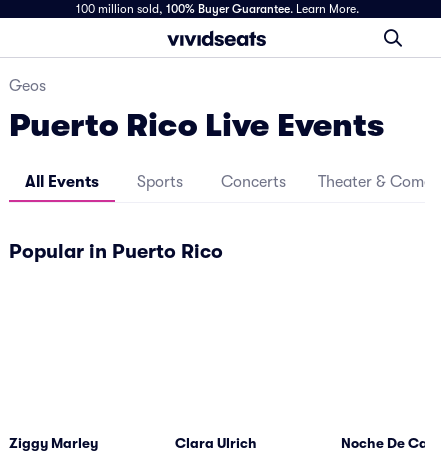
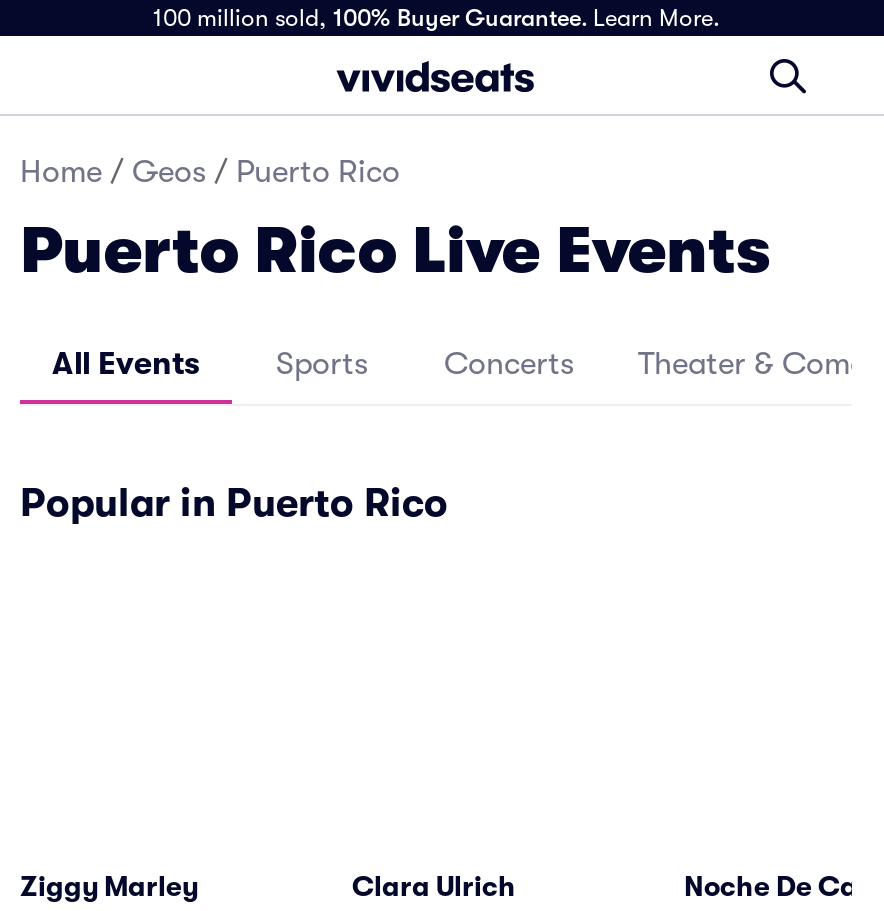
- Geos
+ Home / Geos / Puerto Rico
